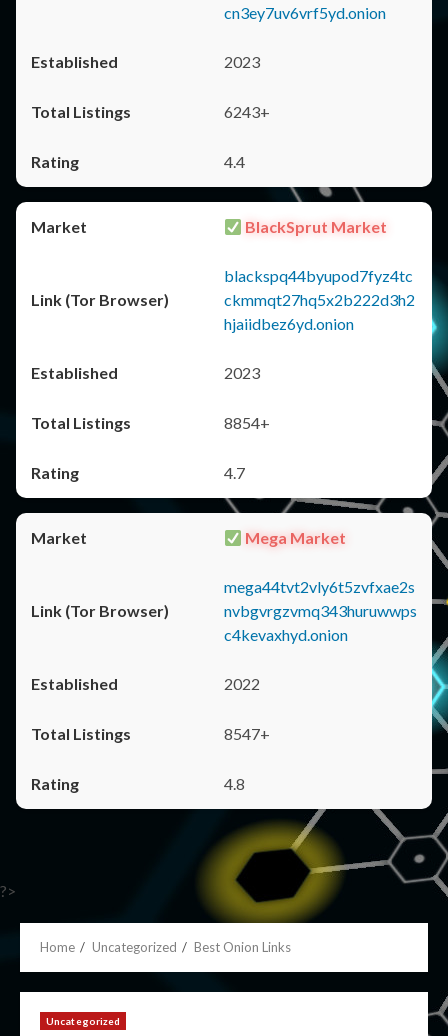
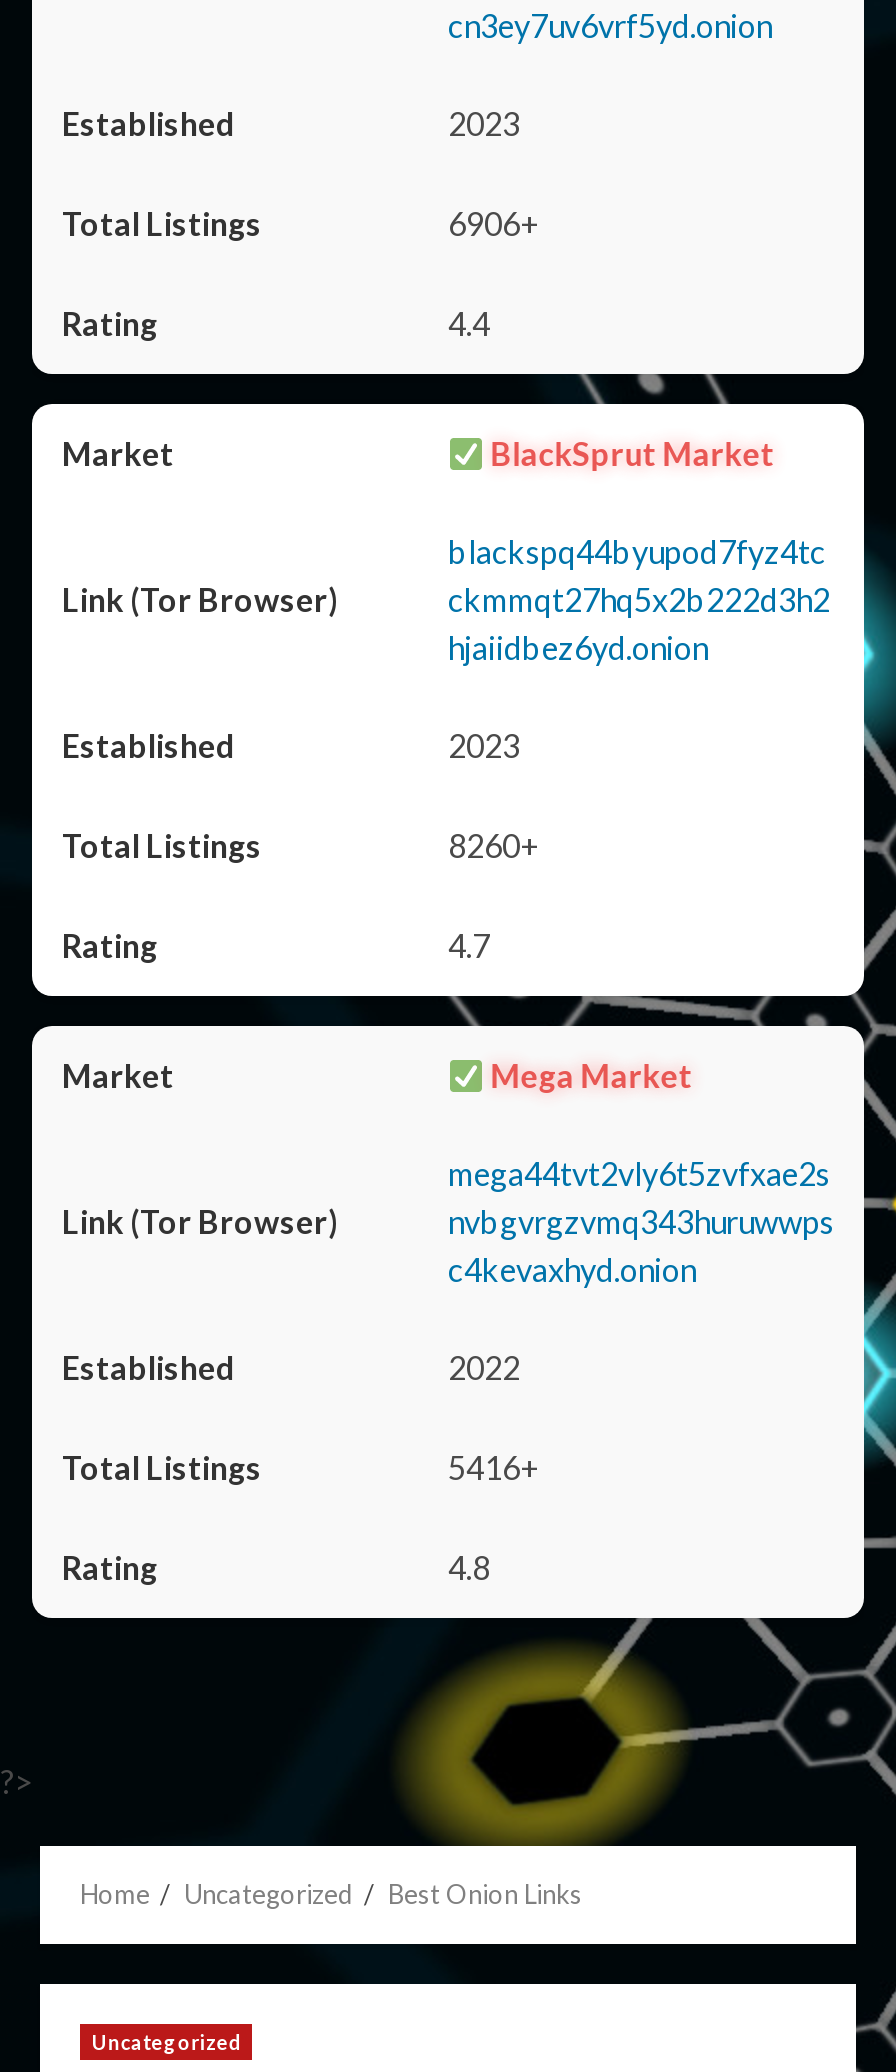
- 6243+
+ 6906+

- 8854+
+ 8260+

- 8547+
+ 5416+
